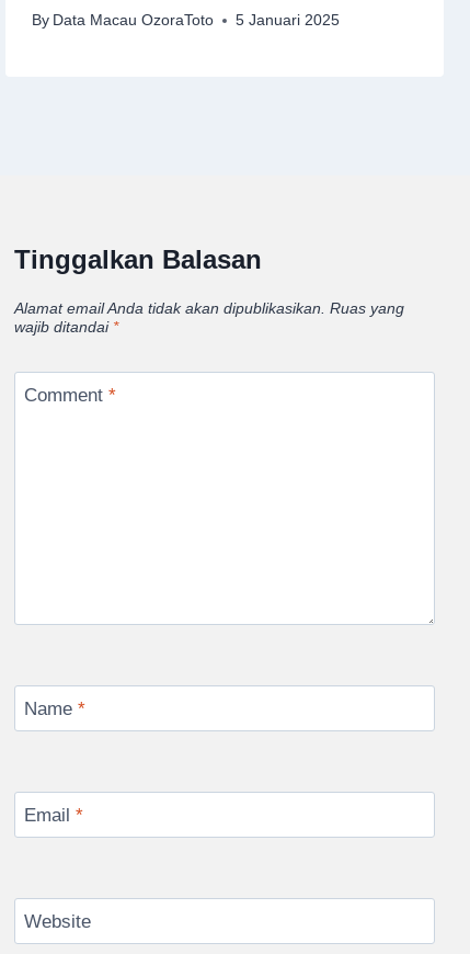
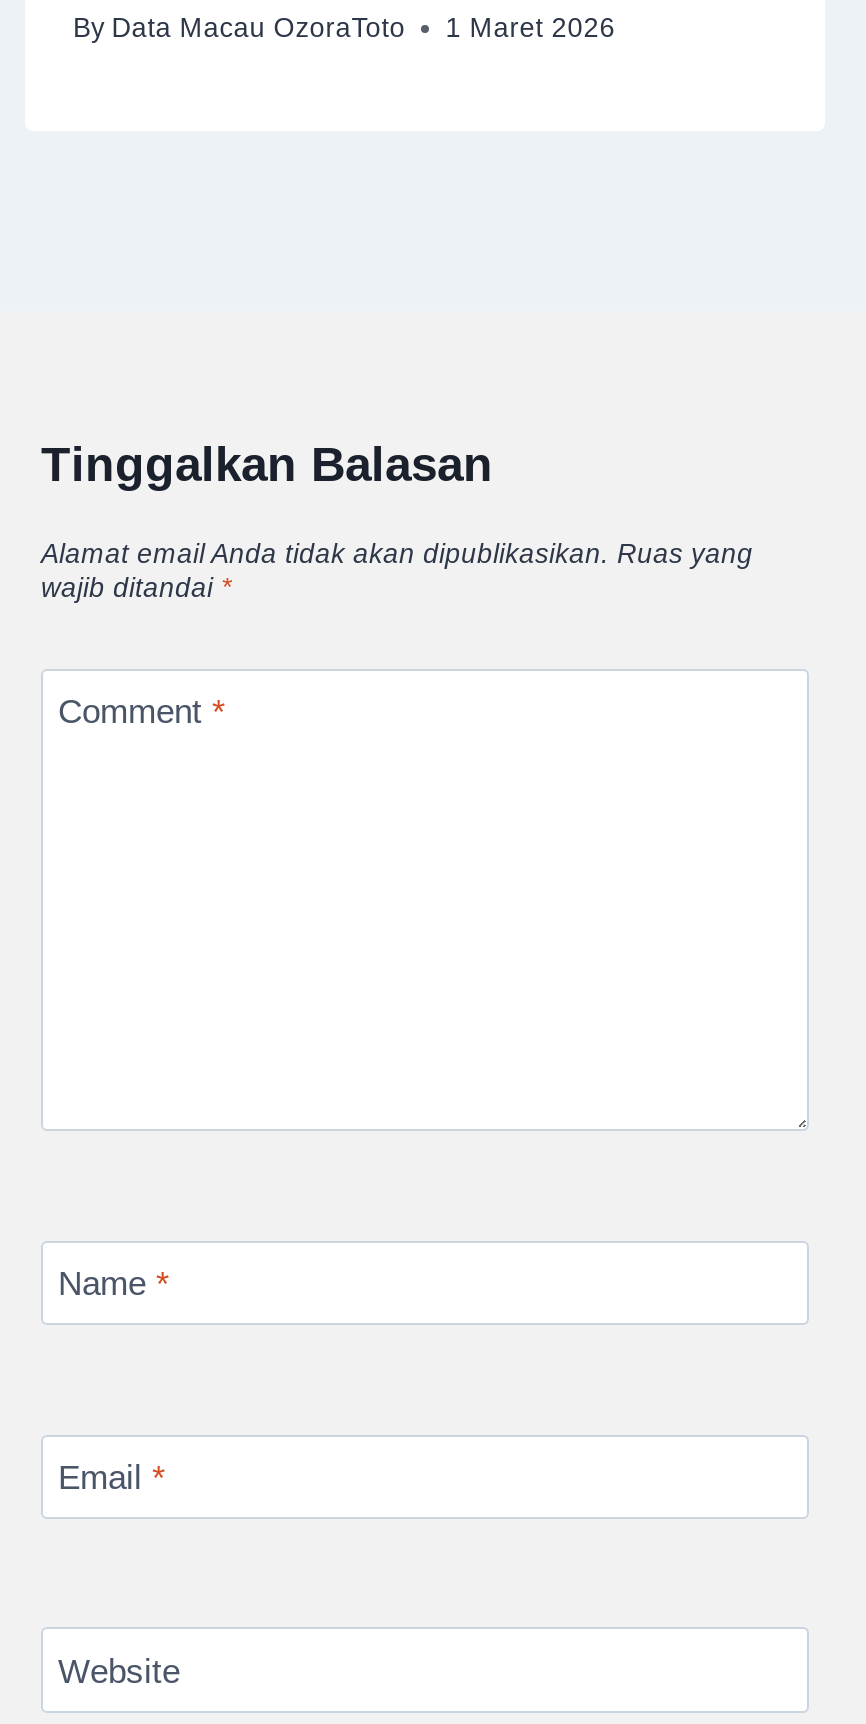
- By Data Macau OzoraToto 5 Januari 2025
+ By Data Macau OzoraToto 1 Maret 2026
